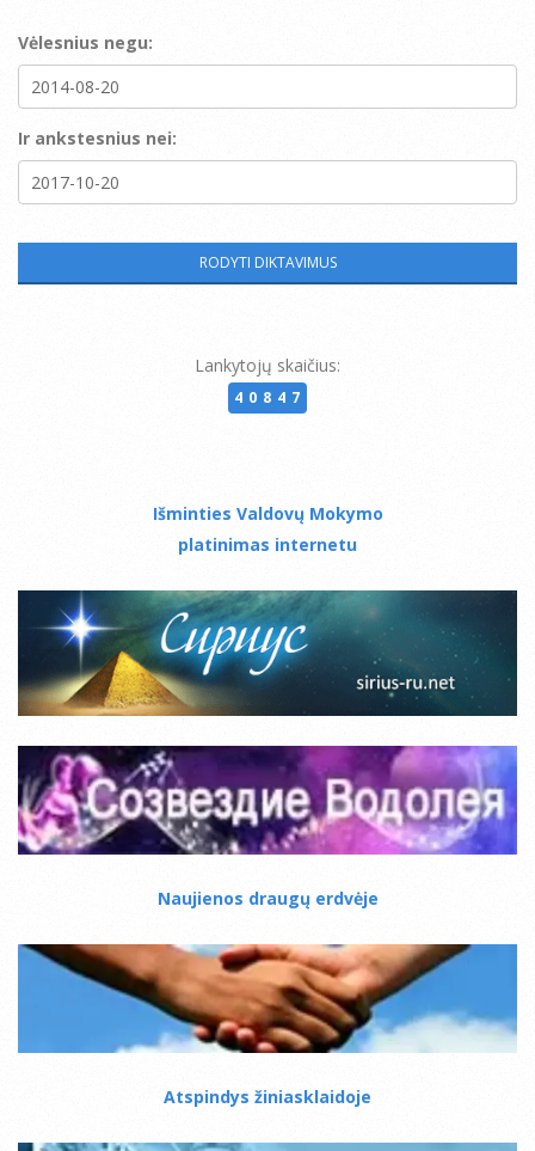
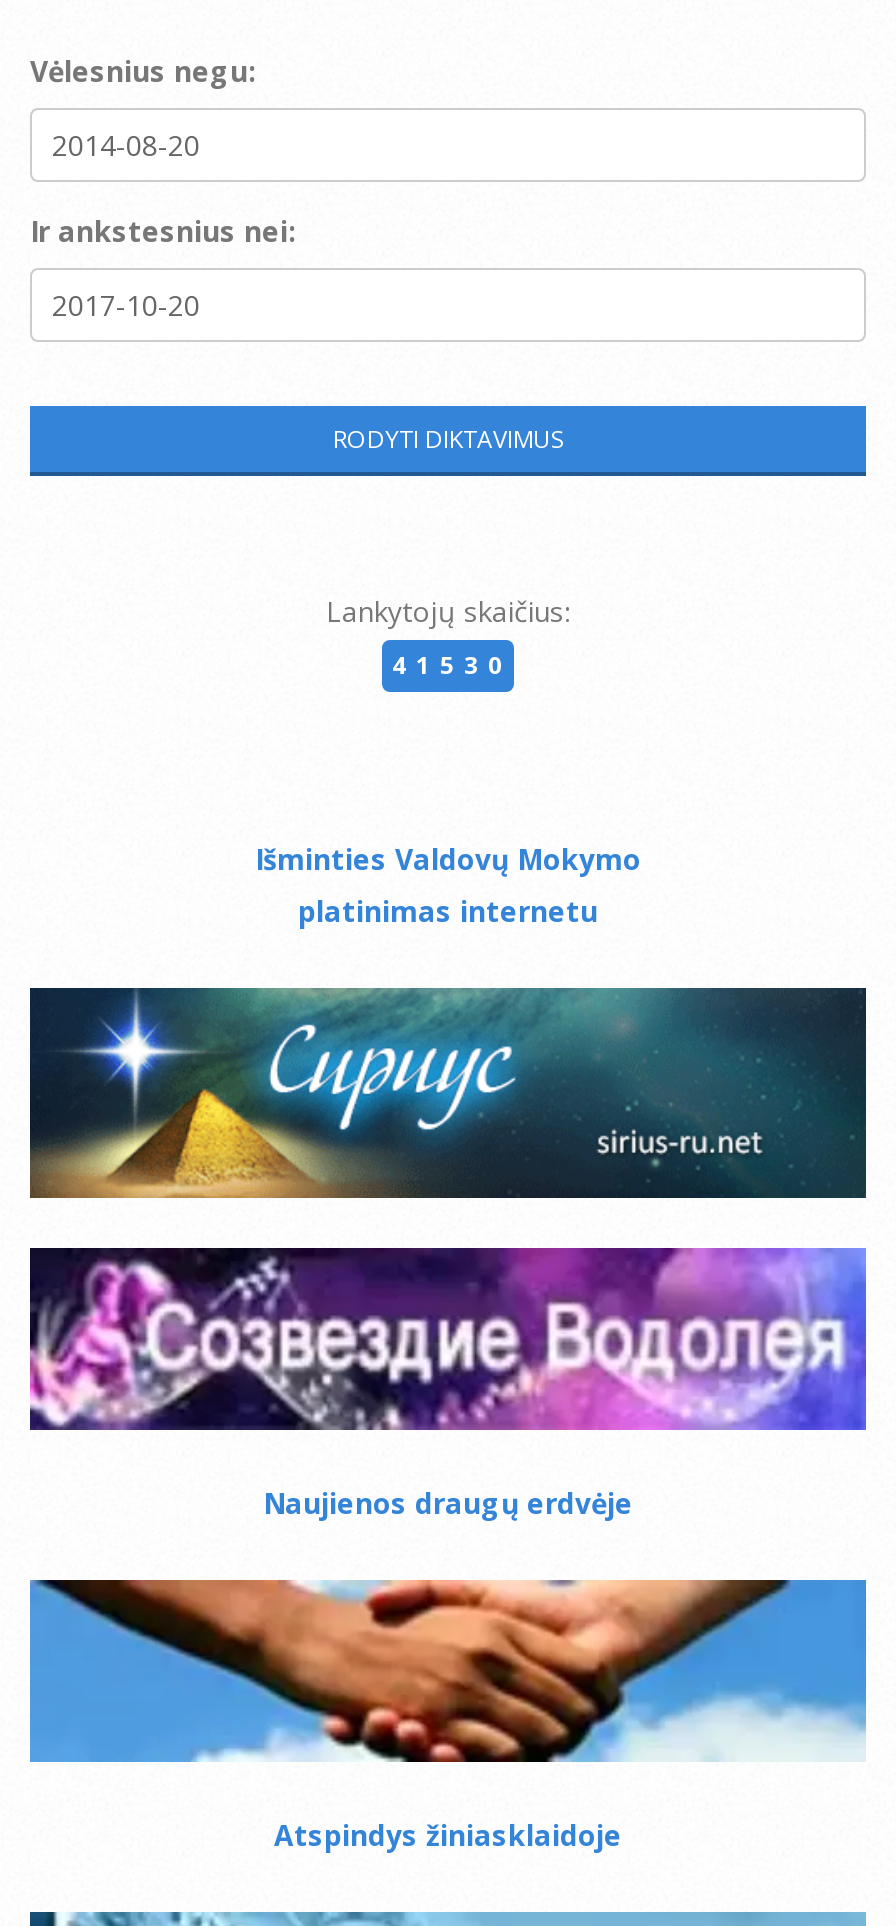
- 40847
+ 41530
